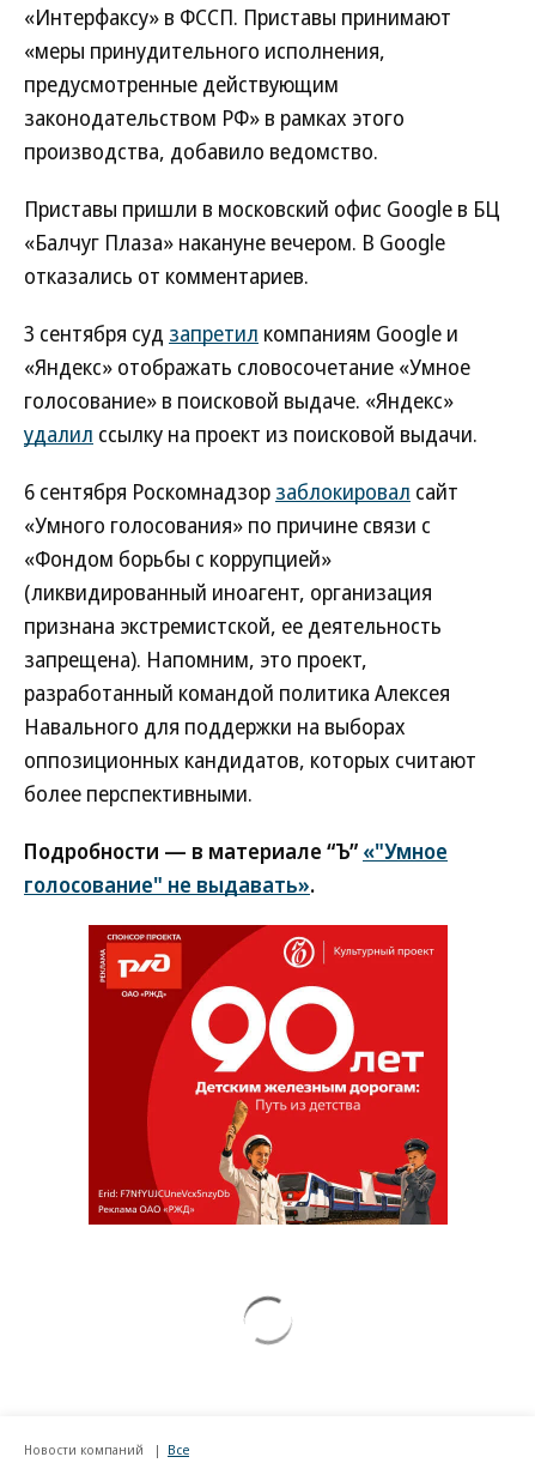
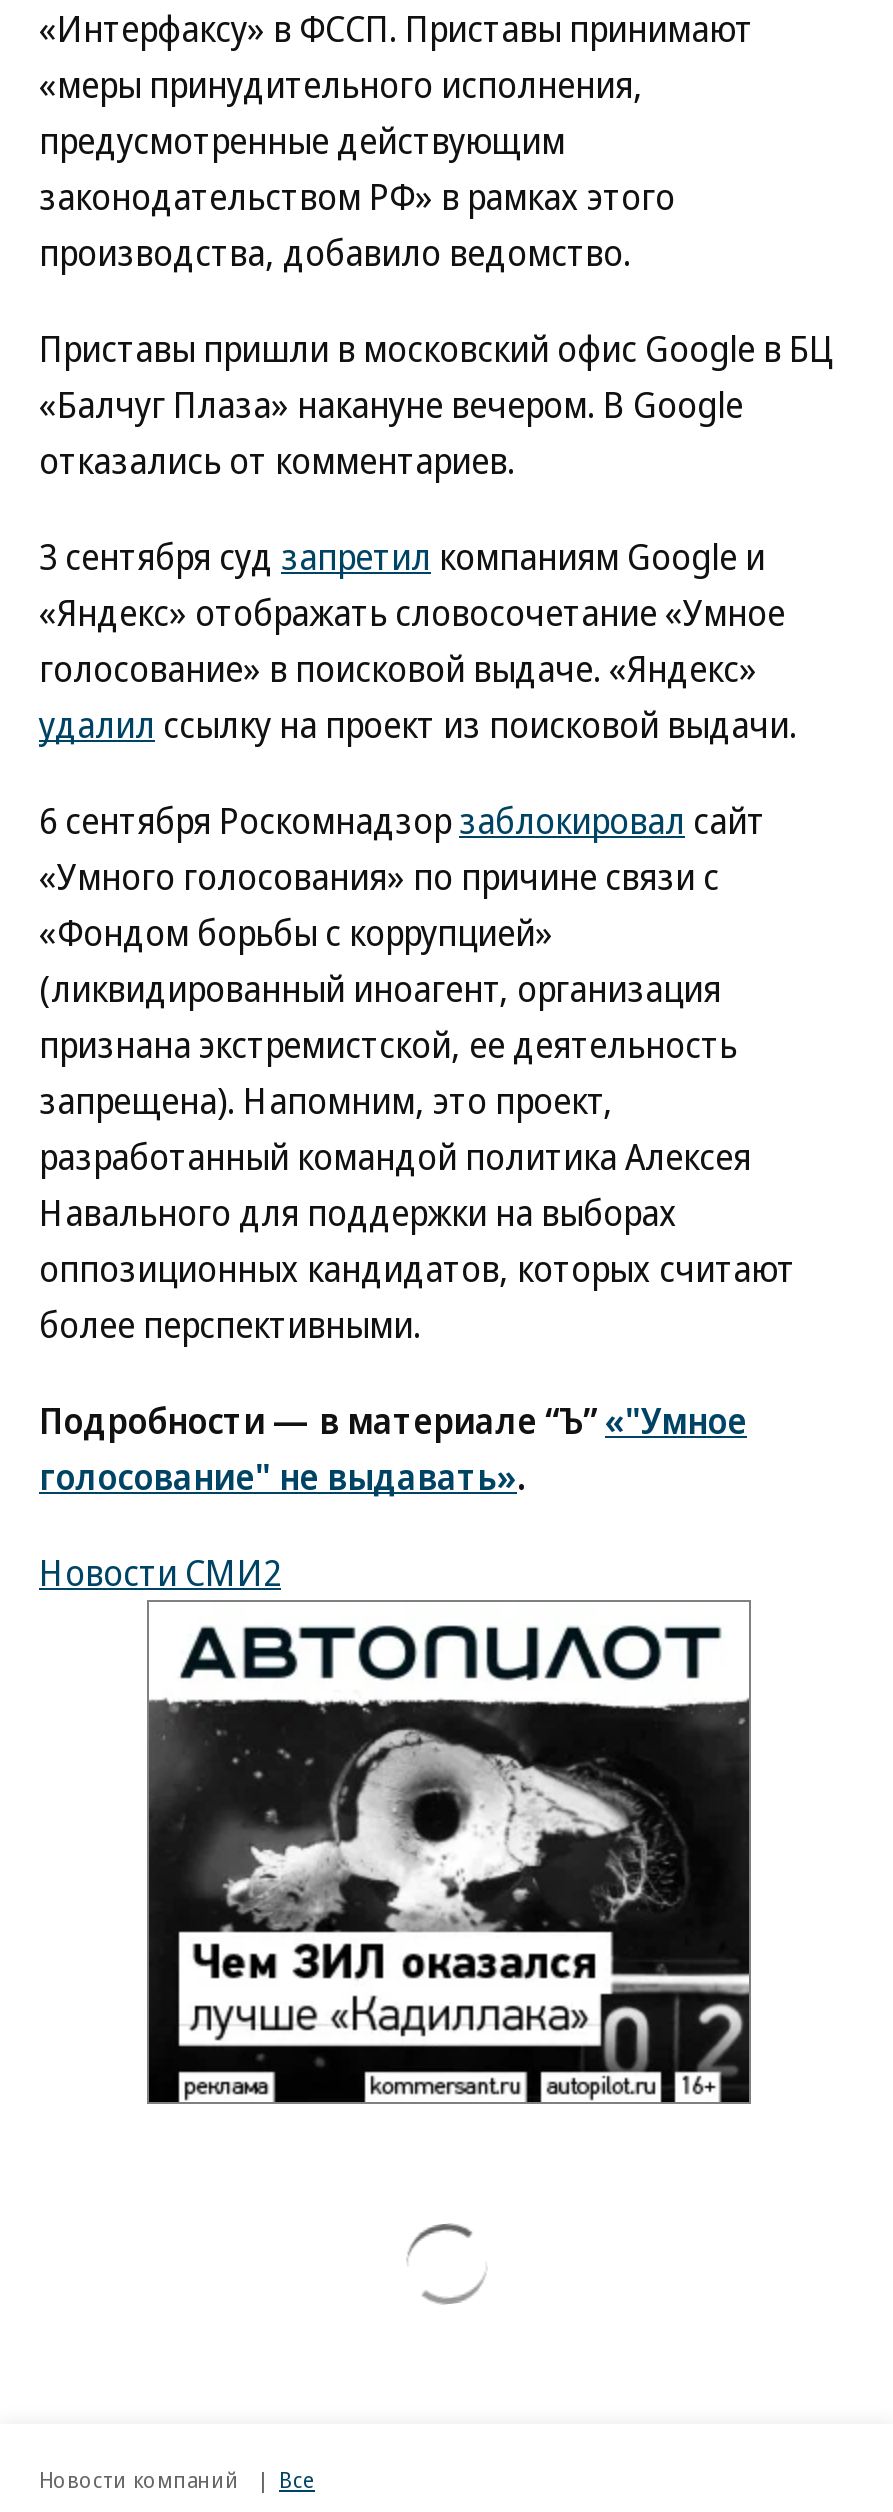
+ Новости СМИ2

- [image]
+ [image]
